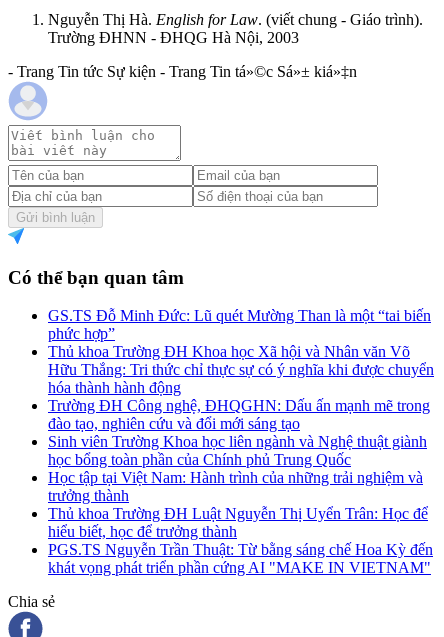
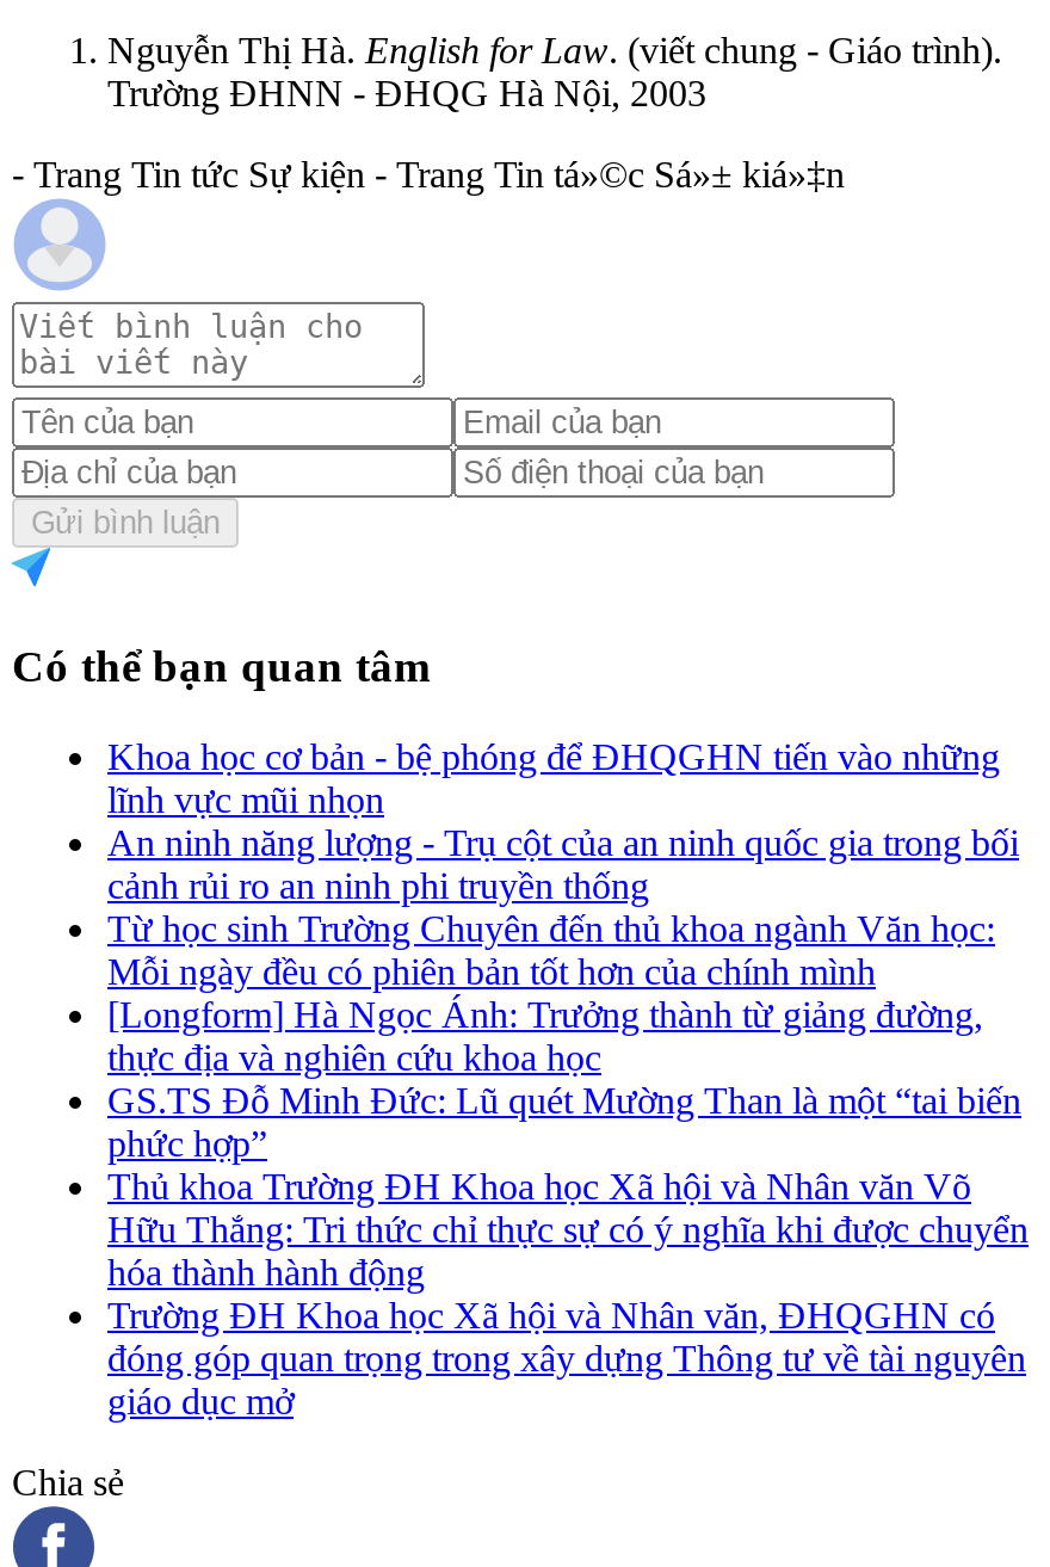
+ Khoa học cơ bản - bệ phóng để ĐHQGHN tiến vào những
+ lĩnh vực mũi nhọn
+ An ninh năng lượng - Trụ cột của an ninh quốc gia trong bối
+ cảnh rủi ro an ninh phi truyền thống
+ Từ học sinh Trường Chuyên đến thủ khoa ngành Văn học:
+ Mỗi ngày đều có phiên bản tốt hơn của chính mình
+ [Longform] Hà Ngọc Ánh: Trưởng thành từ giảng đường,
+ thực địa và nghiên cứu khoa học

moved down: GS.TS Đỗ Minh Đức: Lũ quét Mường Than là một “tai biến | phức hợp” | Thủ khoa Trường ĐH Khoa học Xã hội và Nhân văn Võ | Hữu Thắng: Tri thức chỉ thực sự có ý nghĩa khi được chuyển | hóa thành hành động

- Trường ĐH Công nghệ, ĐHQGHN: Dấu ấn mạnh mẽ trong
- đào tạo, nghiên cứu và đổi mới sáng tạo
- Sinh viên Trường Khoa học liên ngành và Nghệ thuật giành
- học bổng toàn phần của Chính phủ Trung Quốc
- Học tập tại Việt Nam: Hành trình của những trải nghiệm và
- trưởng thành
- Thủ khoa Trường ĐH Luật Nguyễn Thị Uyển Trân: Học để
- hiểu biết, học để trưởng thành
- PGS.TS Nguyễn Trần Thuật: Từ bằng sáng chế Hoa Kỳ đến
- khát vọng phát triển phần cứng AI "MAKE IN VIETNAM"
+ Trường ĐH Khoa học Xã hội và Nhân văn, ĐHQGHN có
+ đóng góp quan trọng trong xây dựng Thông tư về tài nguyên
+ giáo dục mở
